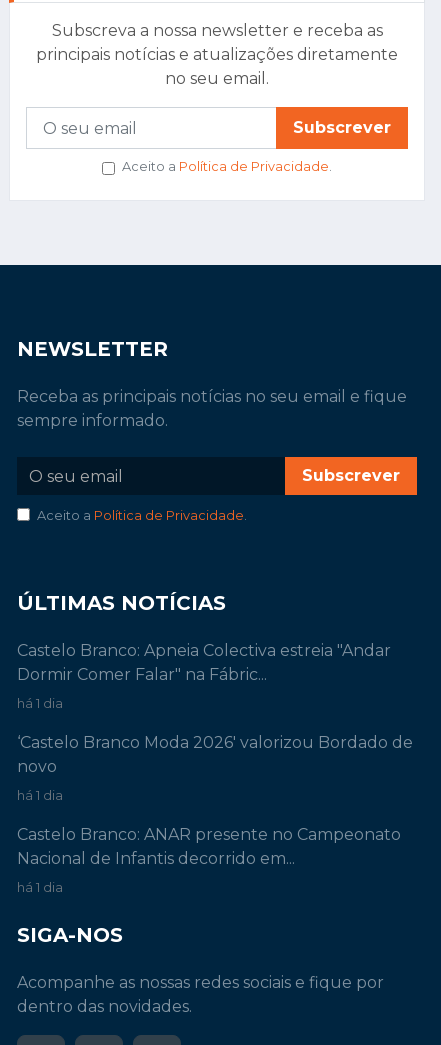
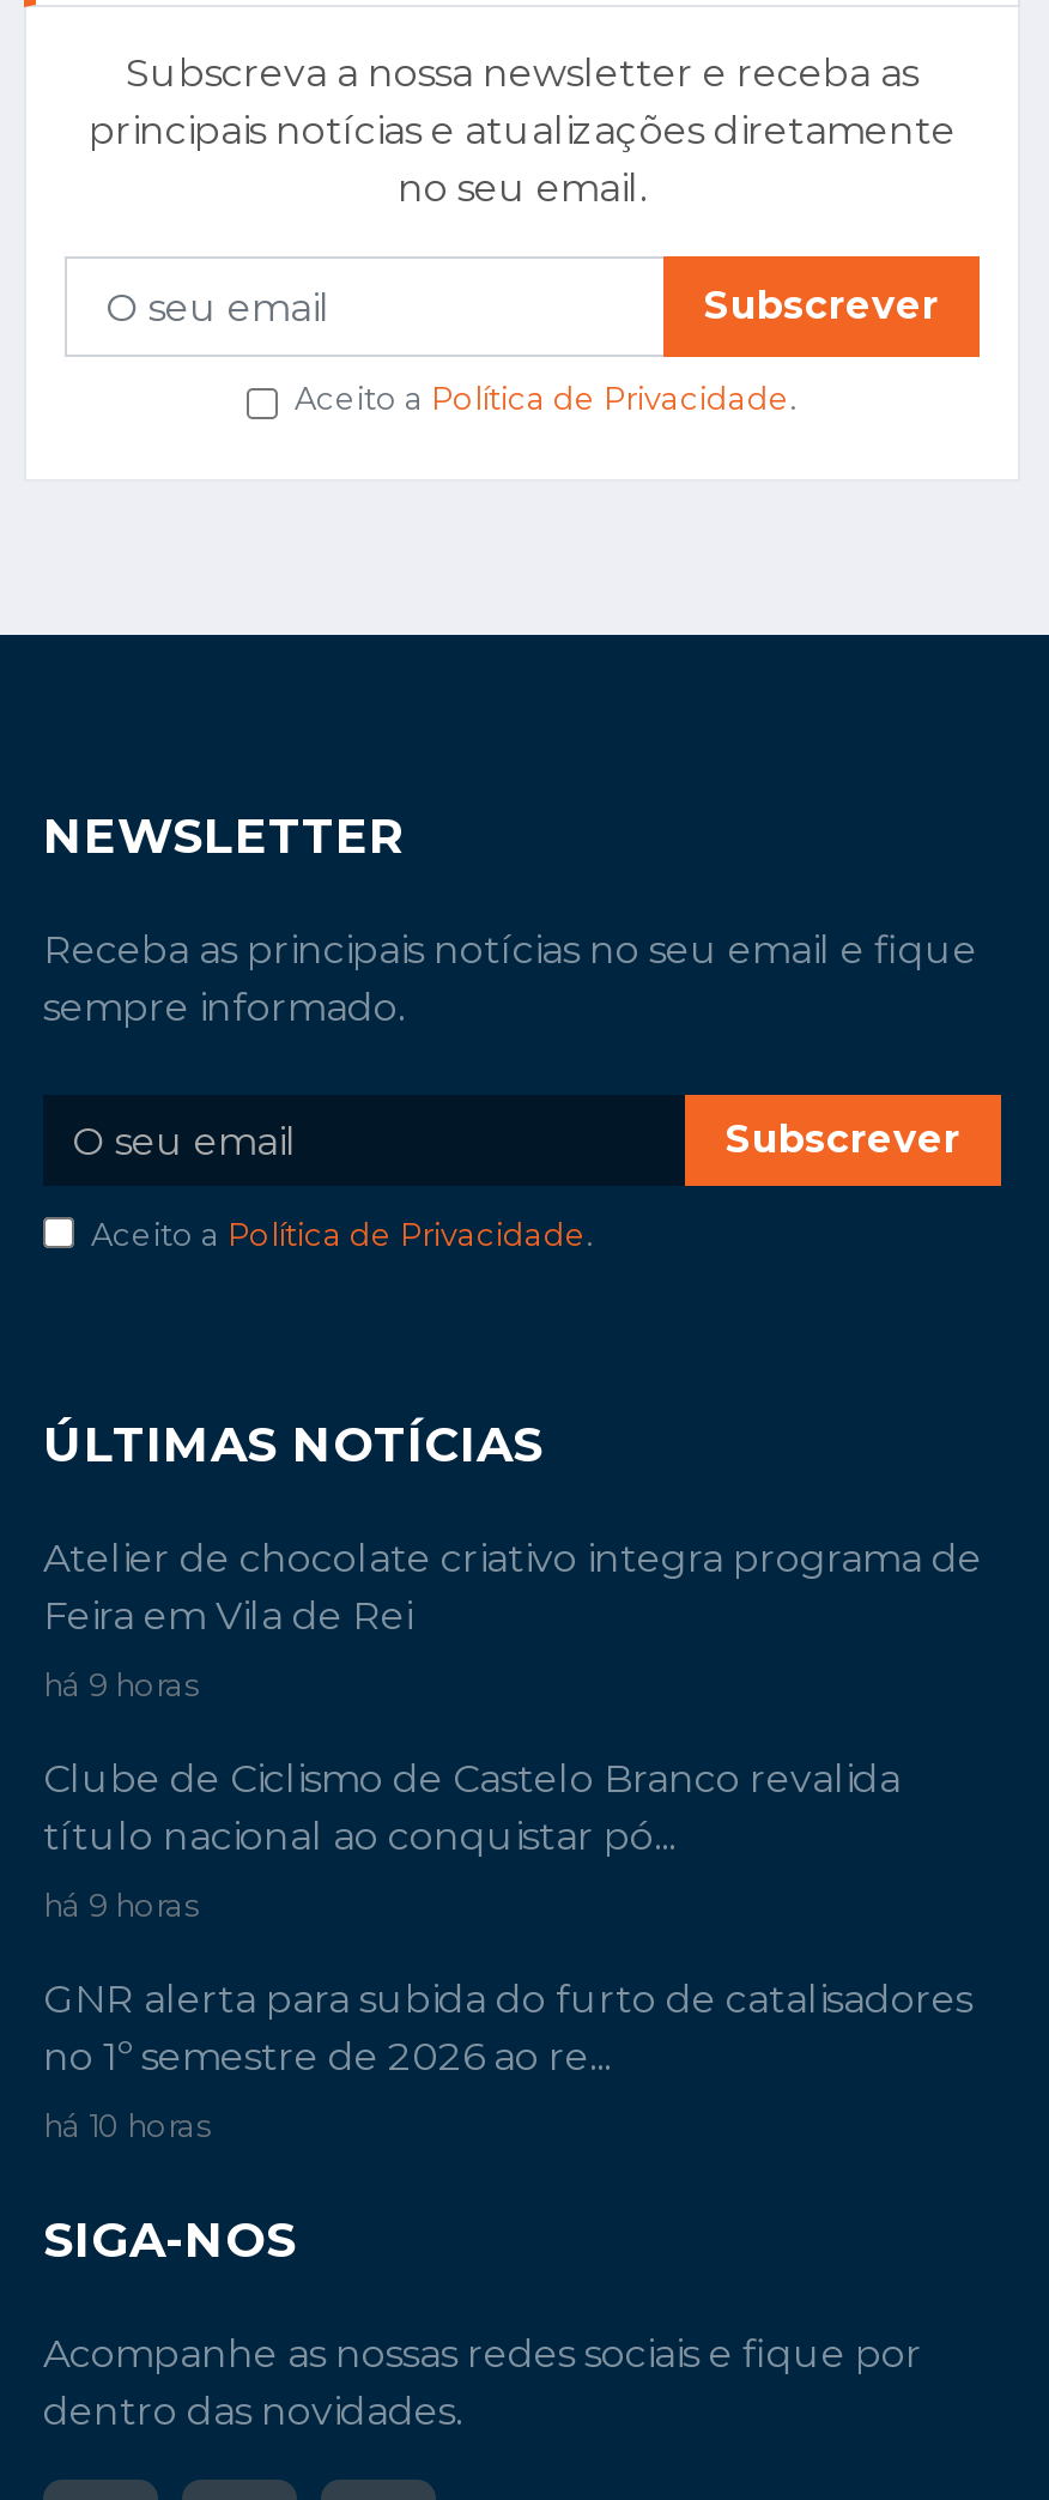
- Castelo Branco: Apneia Colectiva estreia "Andar
- Dormir Comer Falar" na Fábric...
+ Atelier de chocolate criativo integra programa de
+ Feira em Vila de Rei

- há 1 dia
+ há 9 horas

- ‘Castelo Branco Moda 2026' valorizou Bordado de
- novo
+ Clube de Ciclismo de Castelo Branco revalida
+ título nacional ao conquistar pó...

- há 1 dia
+ há 9 horas

- Castelo Branco: ANAR presente no Campeonato
- Nacional de Infantis decorrido em...
+ GNR alerta para subida do furto de catalisadores
+ no 1º semestre de 2026 ao re...

- há 1 dia
+ há 10 horas
